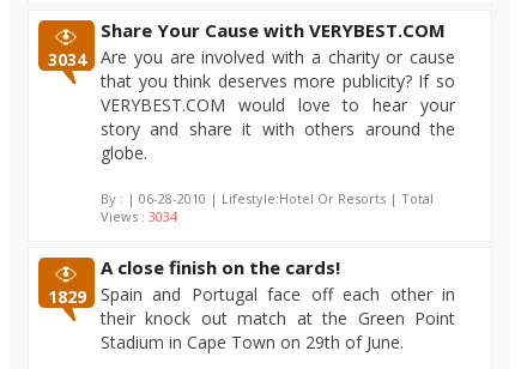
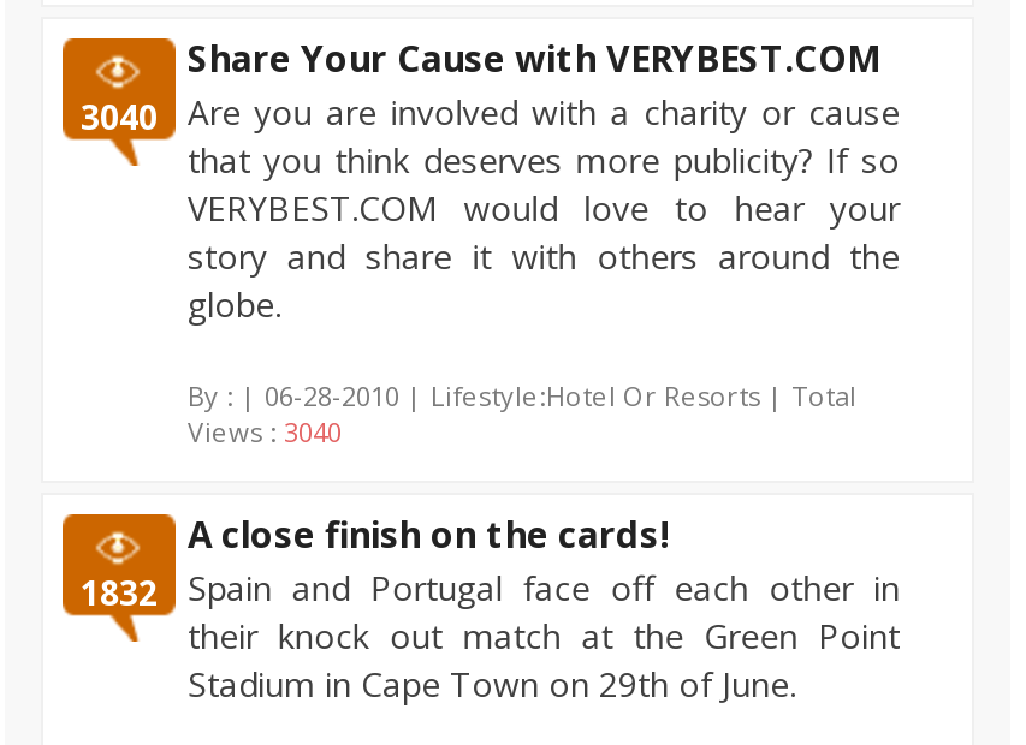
- 3034 Are you are involved with a charity or cause
+ 3040 Are you are involved with a charity or cause

- Views : 3034
+ Views : 3040

- 1829 Spain and Portugal face off each other in
+ 1832 Spain and Portugal face off each other in
